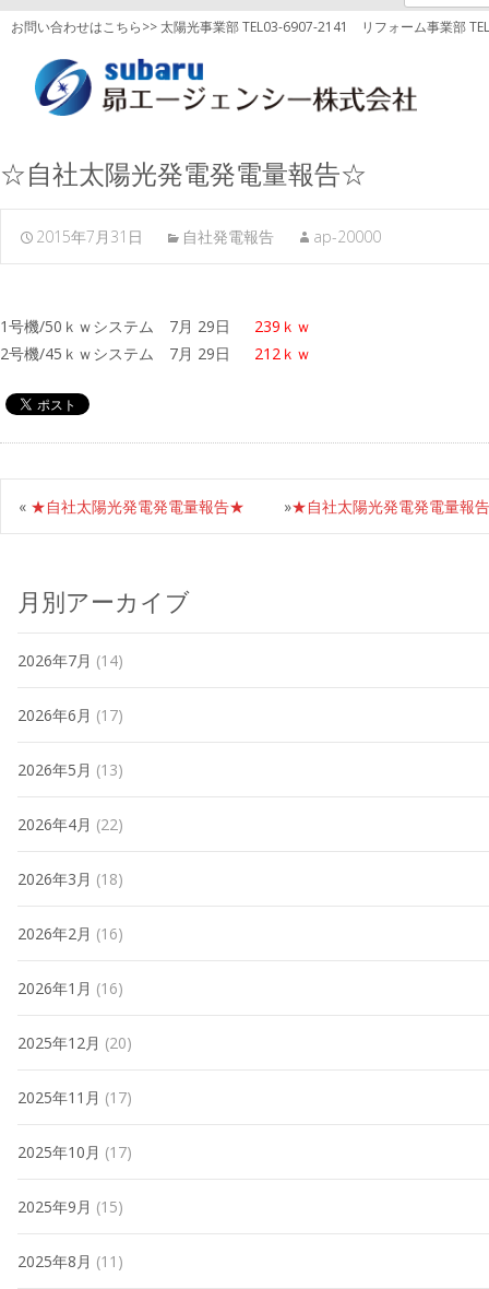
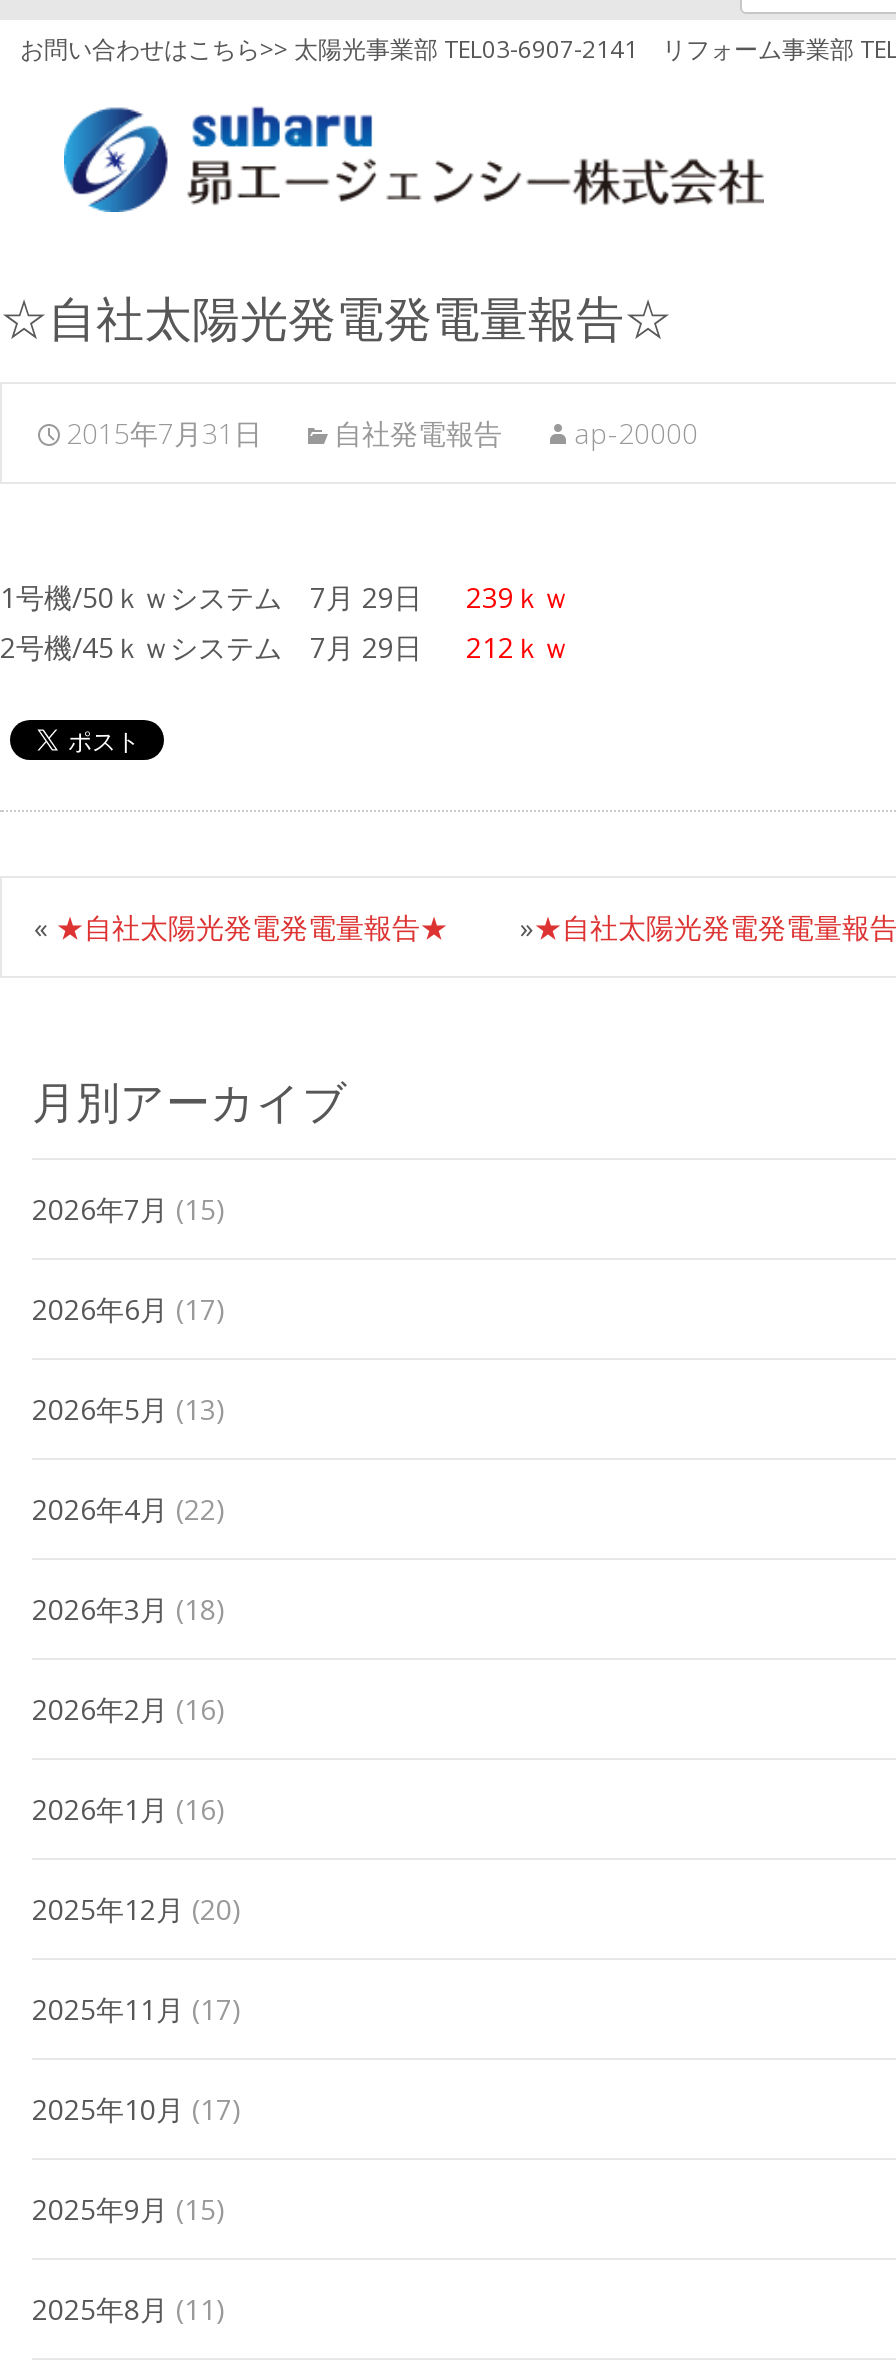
- 2026年7月(14)
+ 2026年7月(15)
